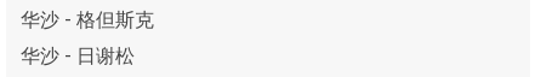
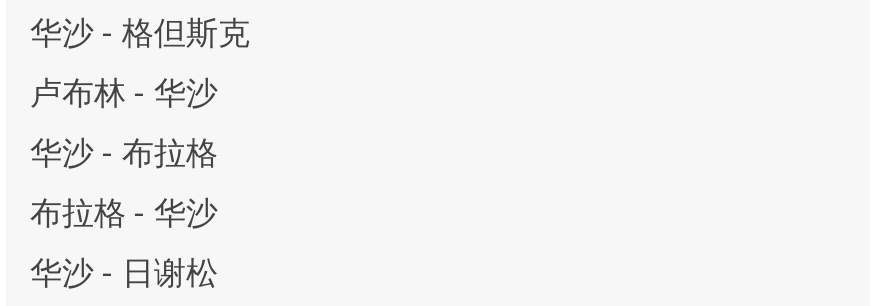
+ 卢布林 - 华沙
+ 华沙 - 布拉格
+ 布拉格 - 华沙
